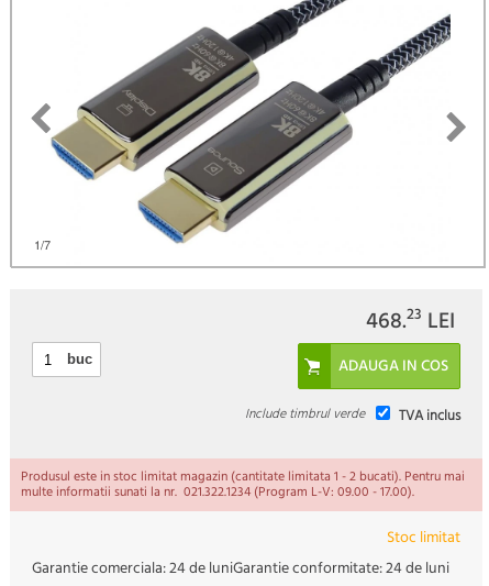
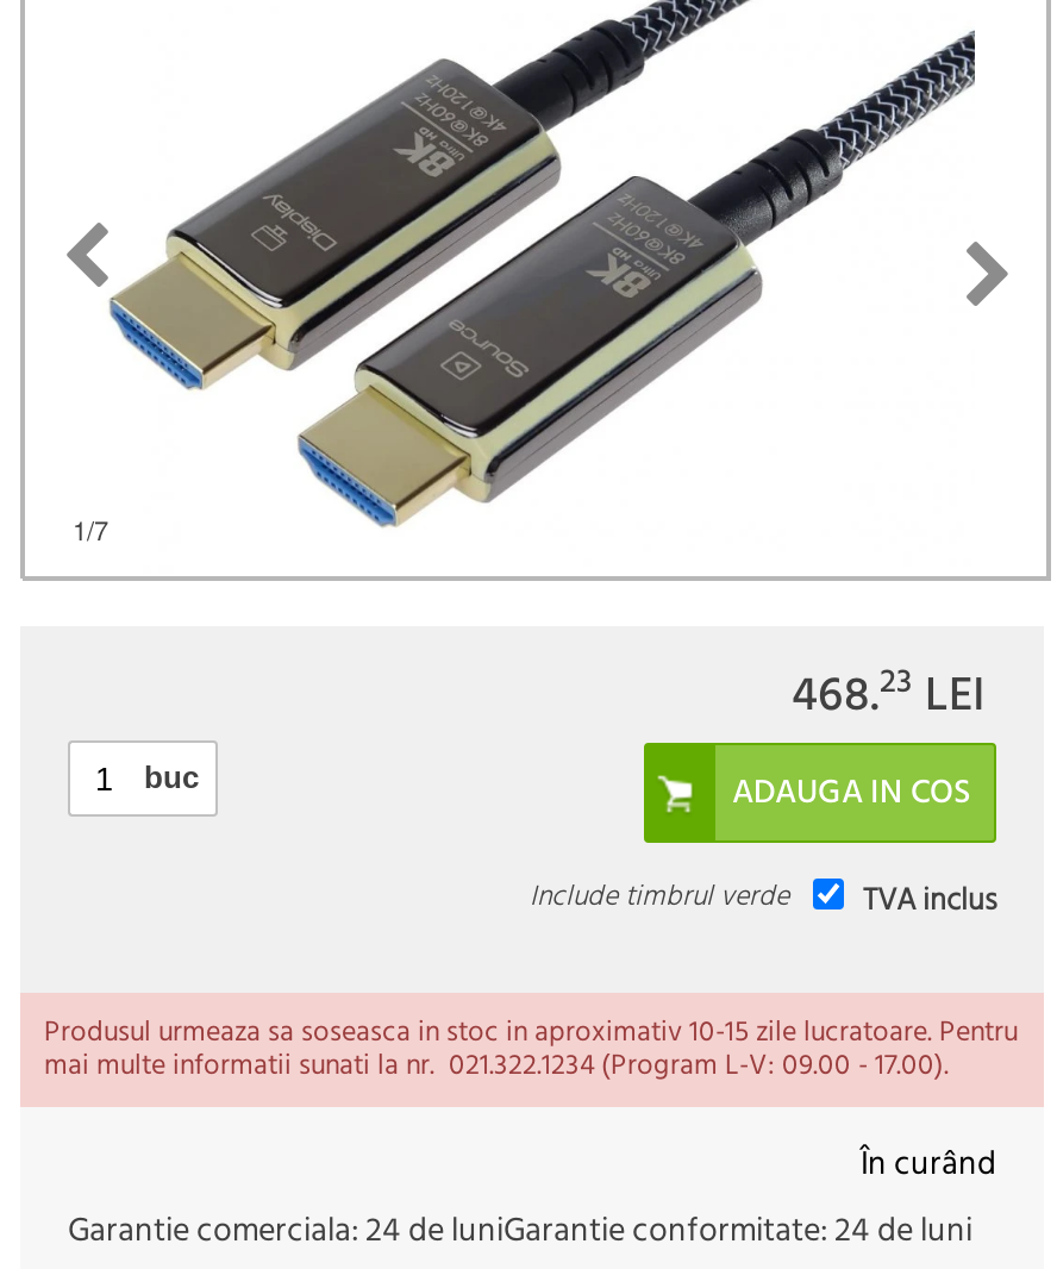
- Produsul este in stoc limitat magazin (cantitate limitata 1 - 2 bucati). Pentru mai
- multe informatii sunati la nr. 021.322.1234 (Program L-V: 09.00 - 17.00).
+ Produsul urmeaza sa soseasca in stoc in aproximativ 10-15 zile lucratoare. Pentru
+ mai multe informatii sunati la nr. 021.322.1234 (Program L-V: 09.00 - 17.00).

- Stoc limitat
+ În curând
